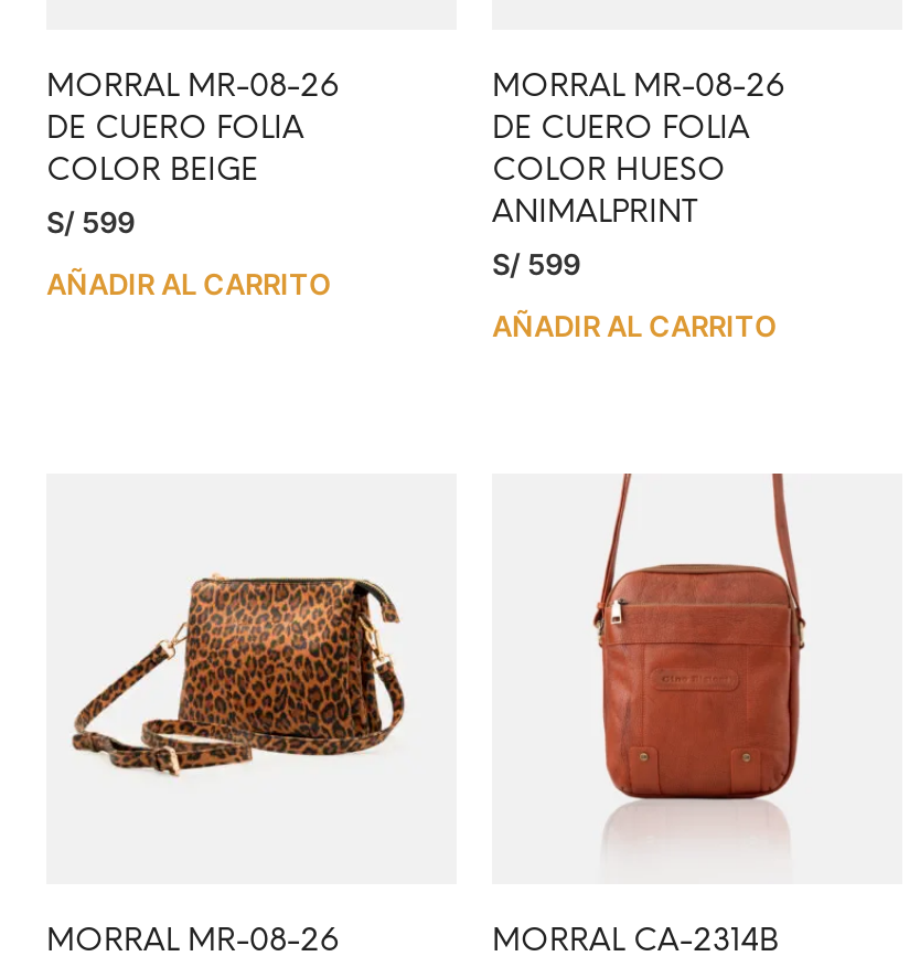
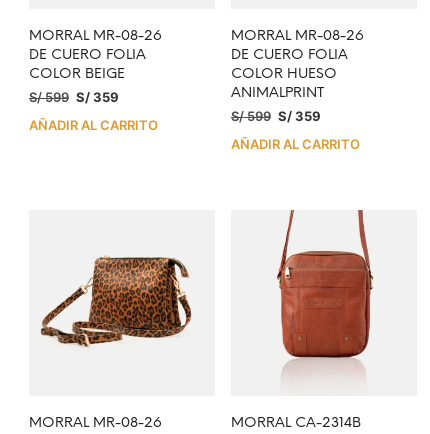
- S/ 599
+ S/599 S/ 359

- S/ 599
+ S/599 S/ 359
